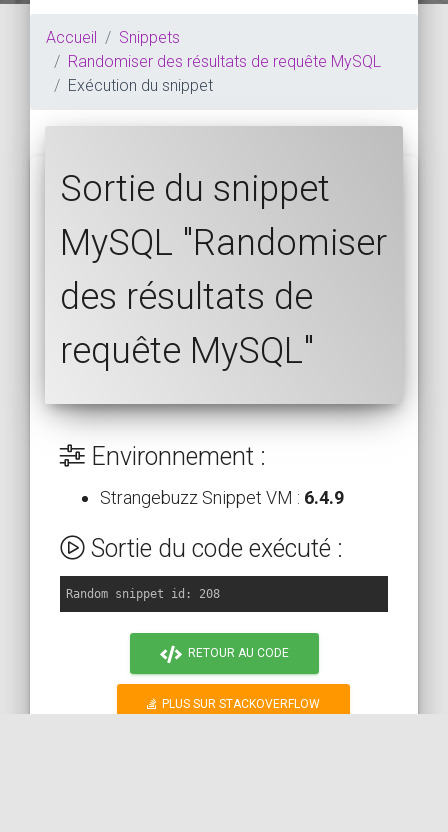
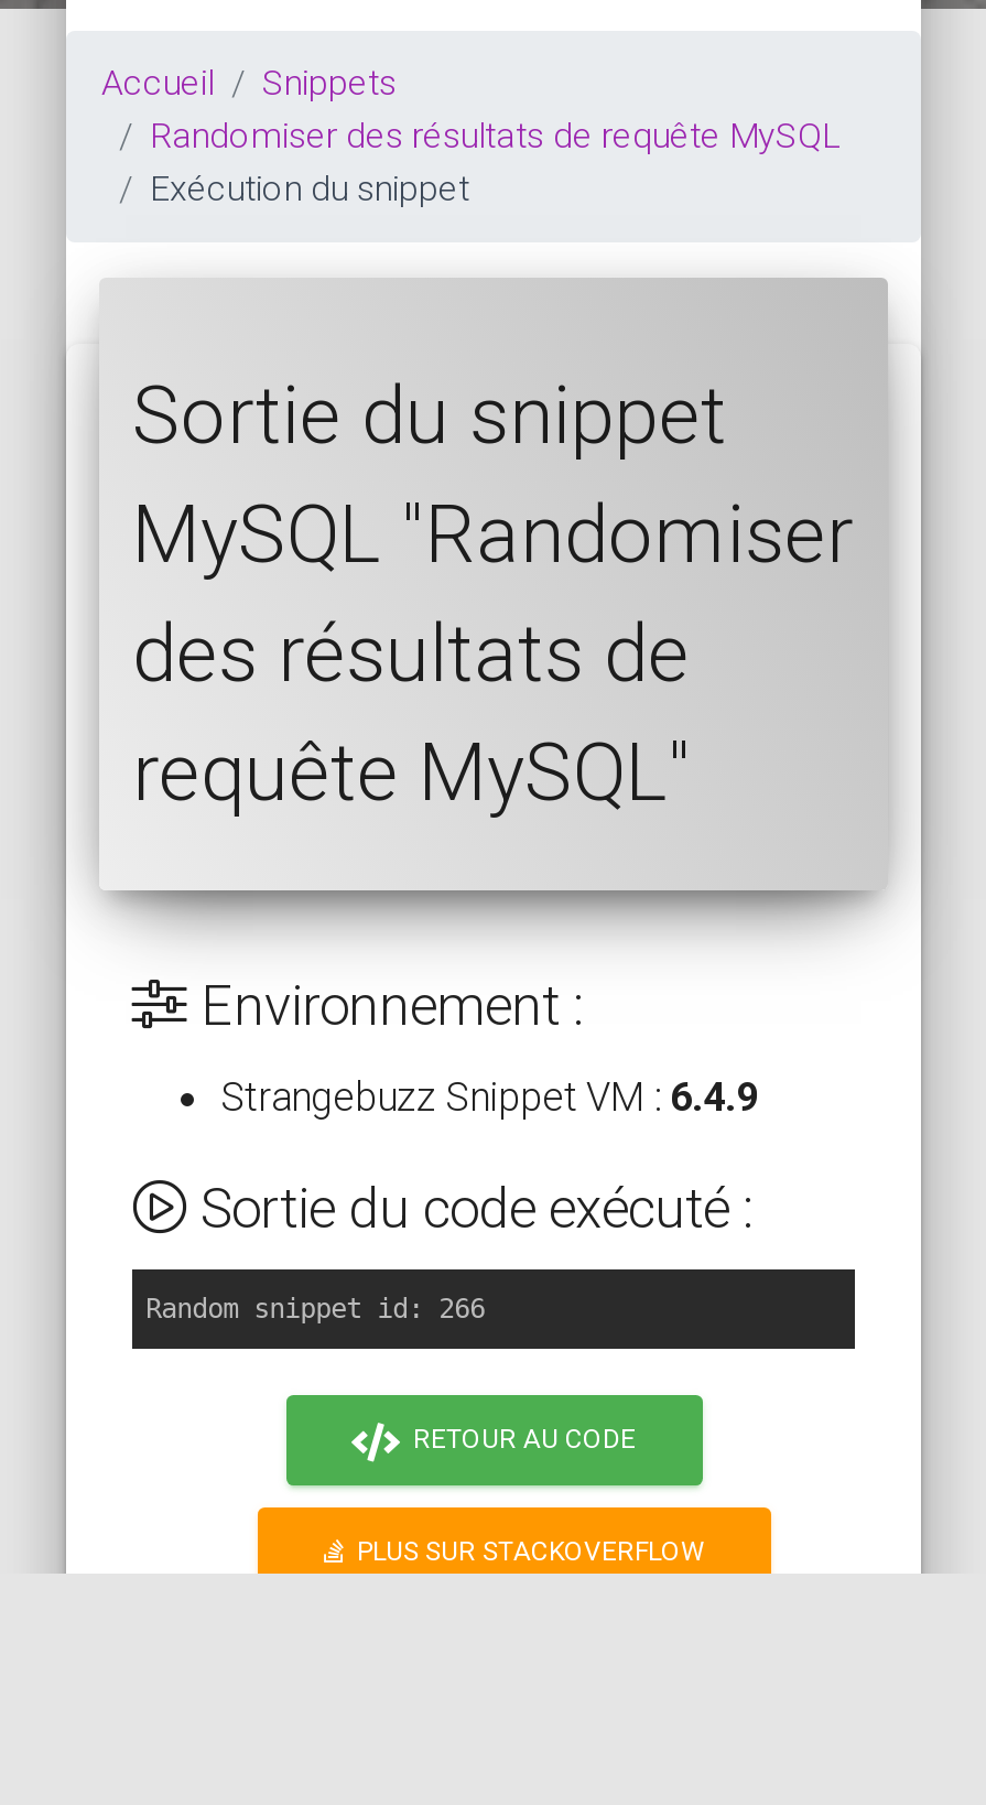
- Random snippet id: 208
+ Random snippet id: 266
